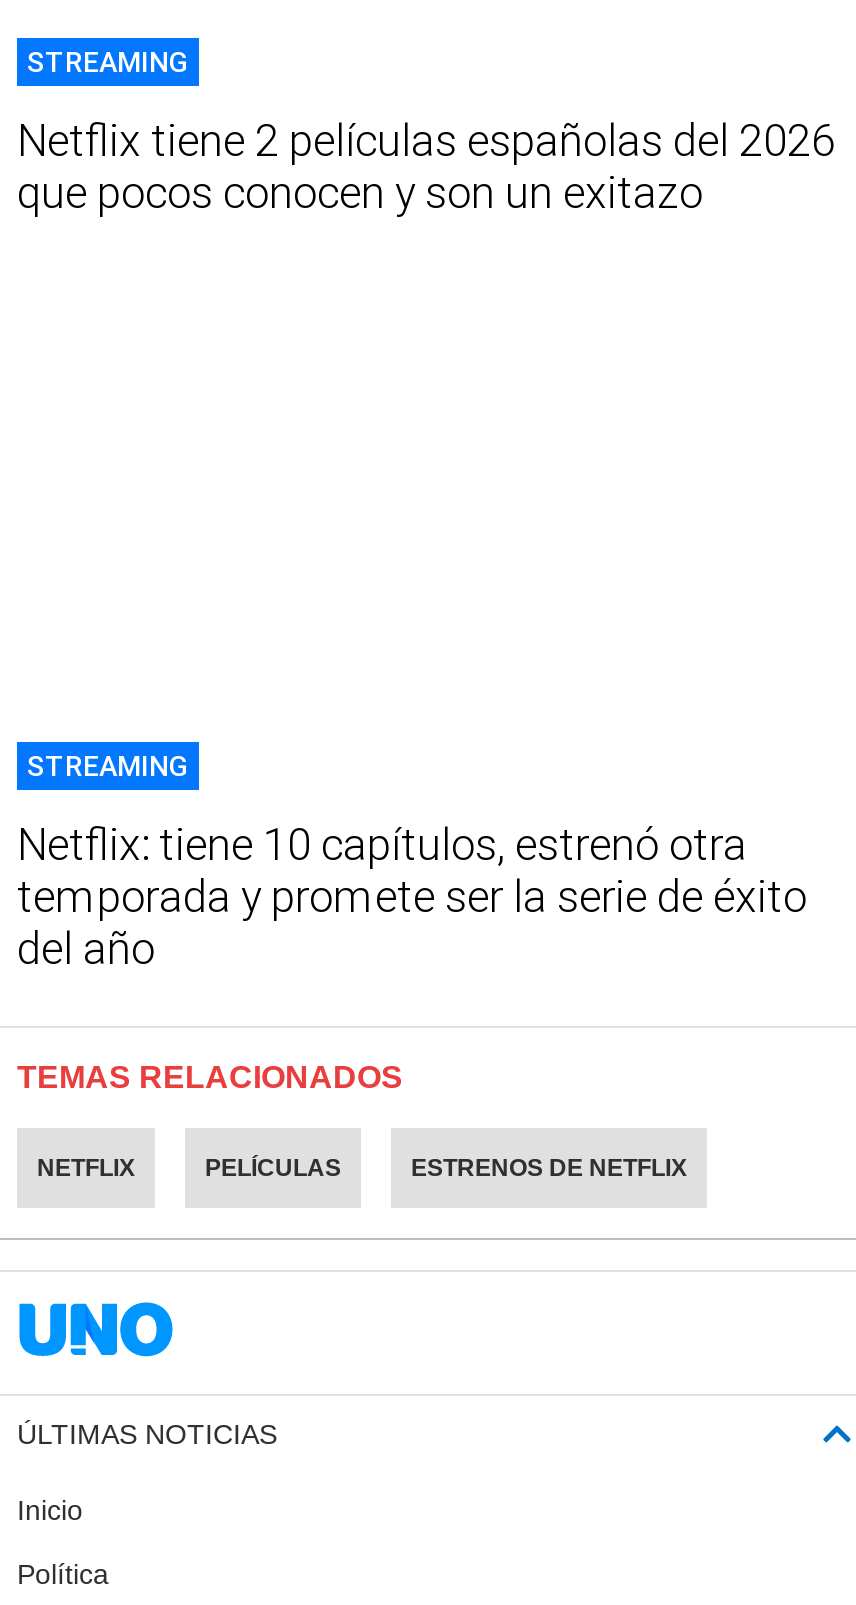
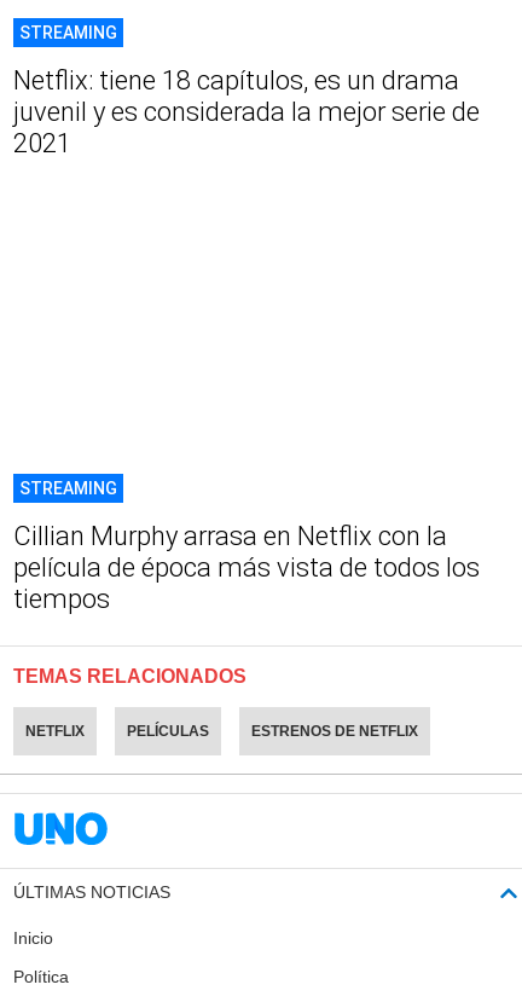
- Netflix tiene 2 películas españolas del 2026
- que pocos conocen y son un exitazo
+ Netflix: tiene 18 capítulos, es un drama
+ juvenil y es considerada la mejor serie de
+ 2021

- Netflix: tiene 10 capítulos, estrenó otra
- temporada y promete ser la serie de éxito
- del año
+ Cillian Murphy arrasa en Netflix con la
+ película de época más vista de todos los
+ tiempos
